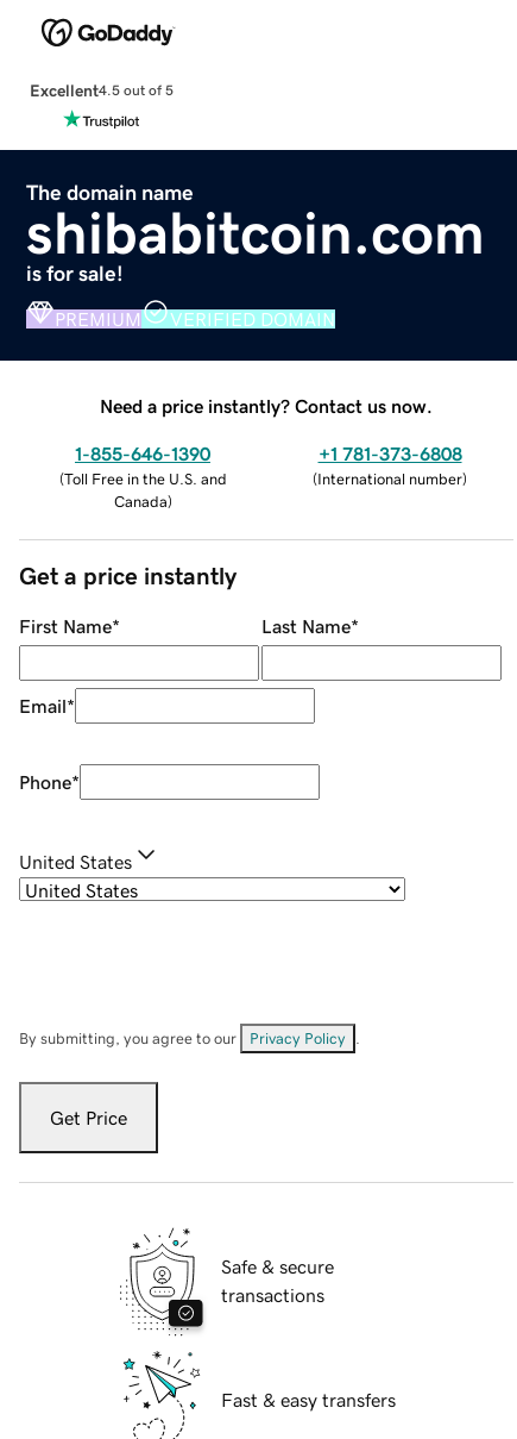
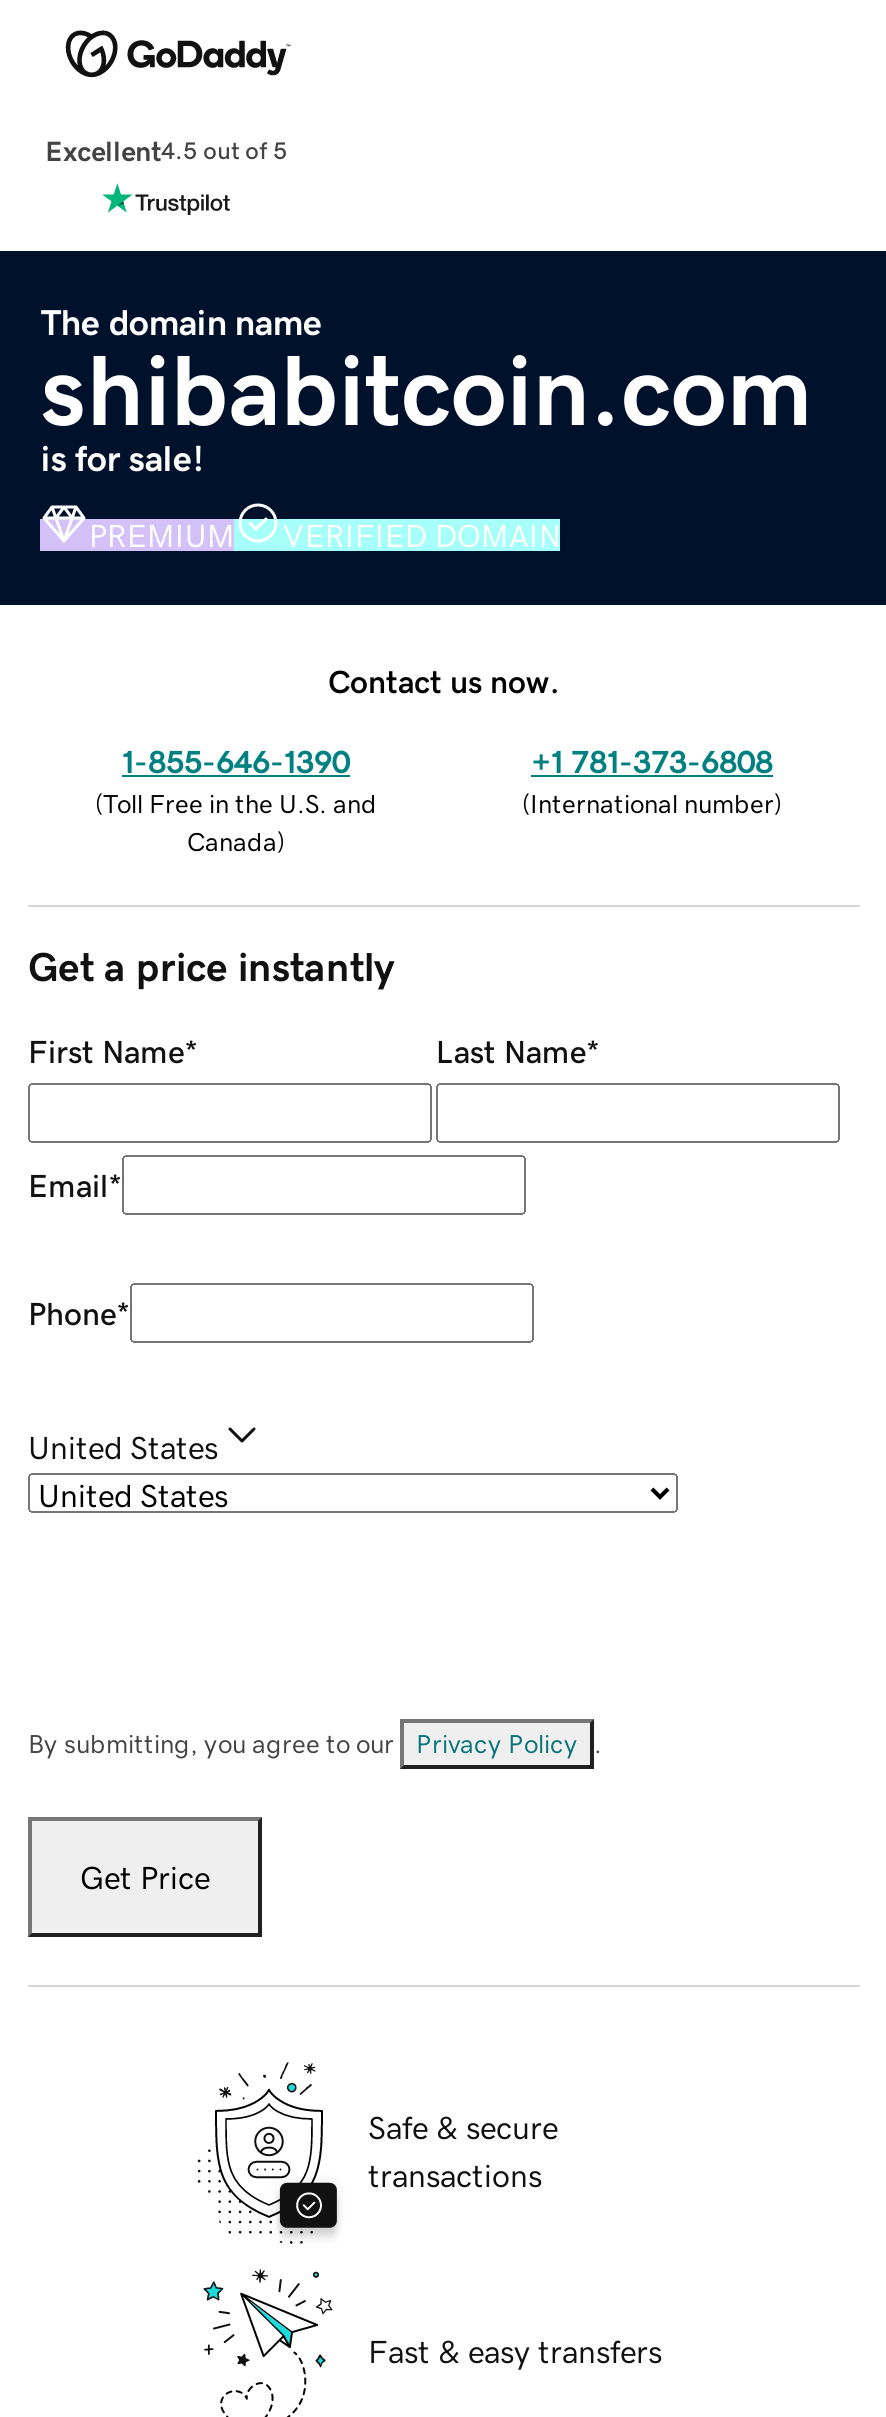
- Need a price instantly? Contact us now.
+ Contact us now.
